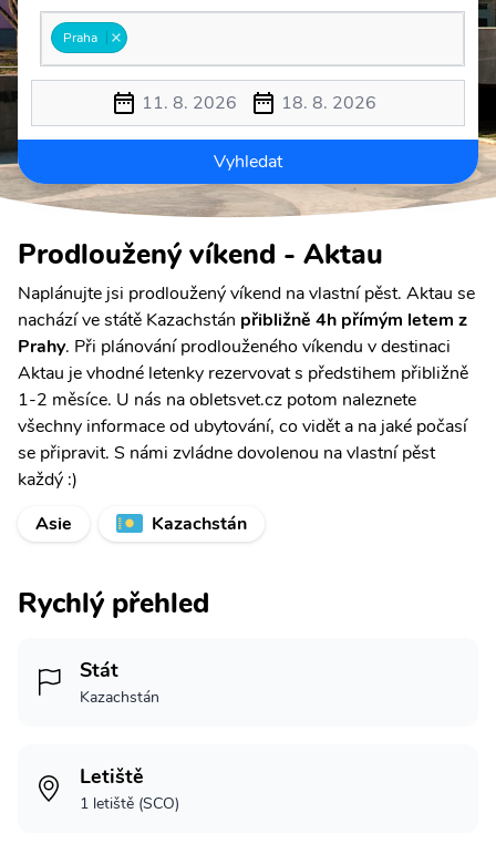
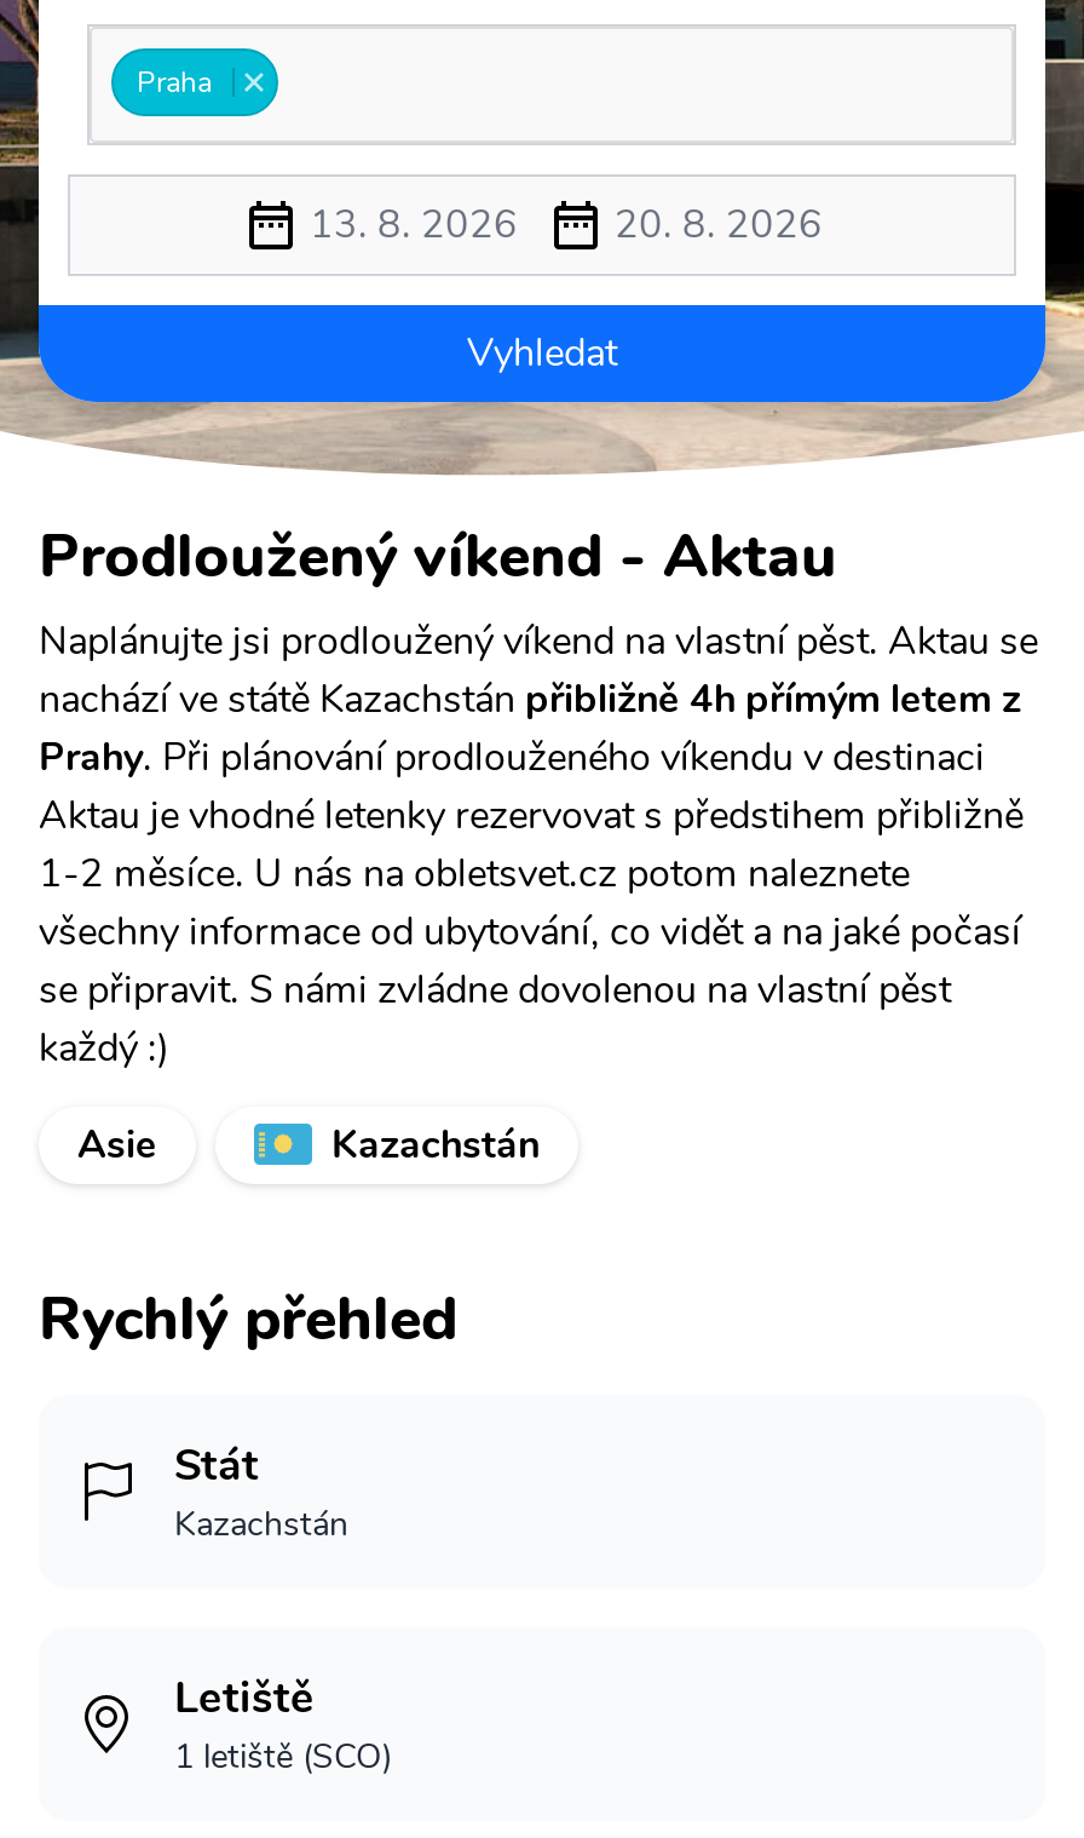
- 11. 8. 2026
+ 13. 8. 2026

- 18. 8. 2026
+ 20. 8. 2026
